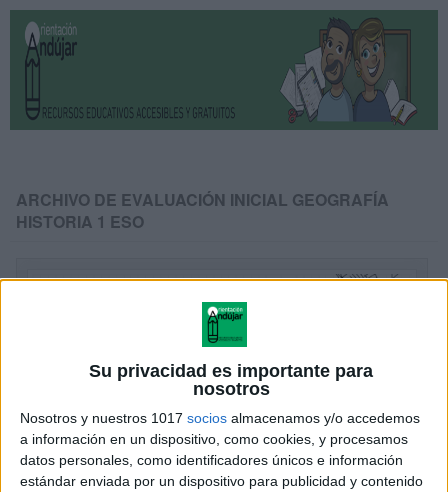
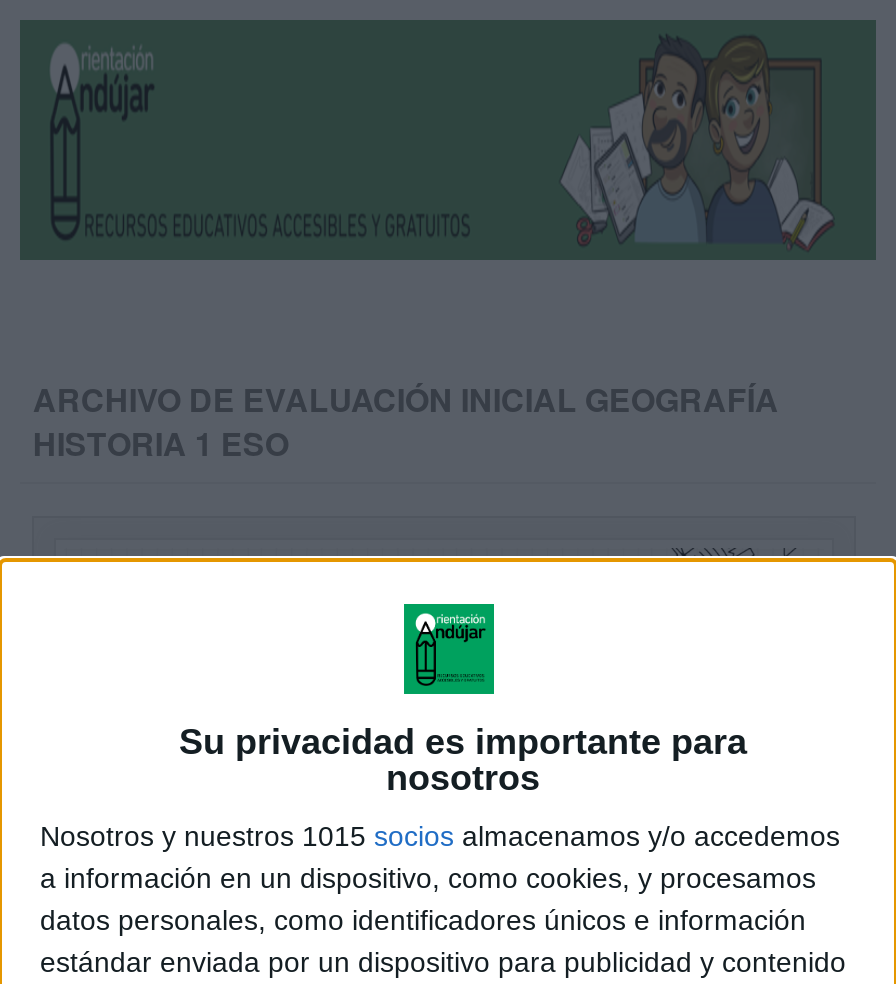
- Nosotros y nuestros 1017 socios almacenamos y/o accedemos
+ Nosotros y nuestros 1015 socios almacenamos y/o accedemos
